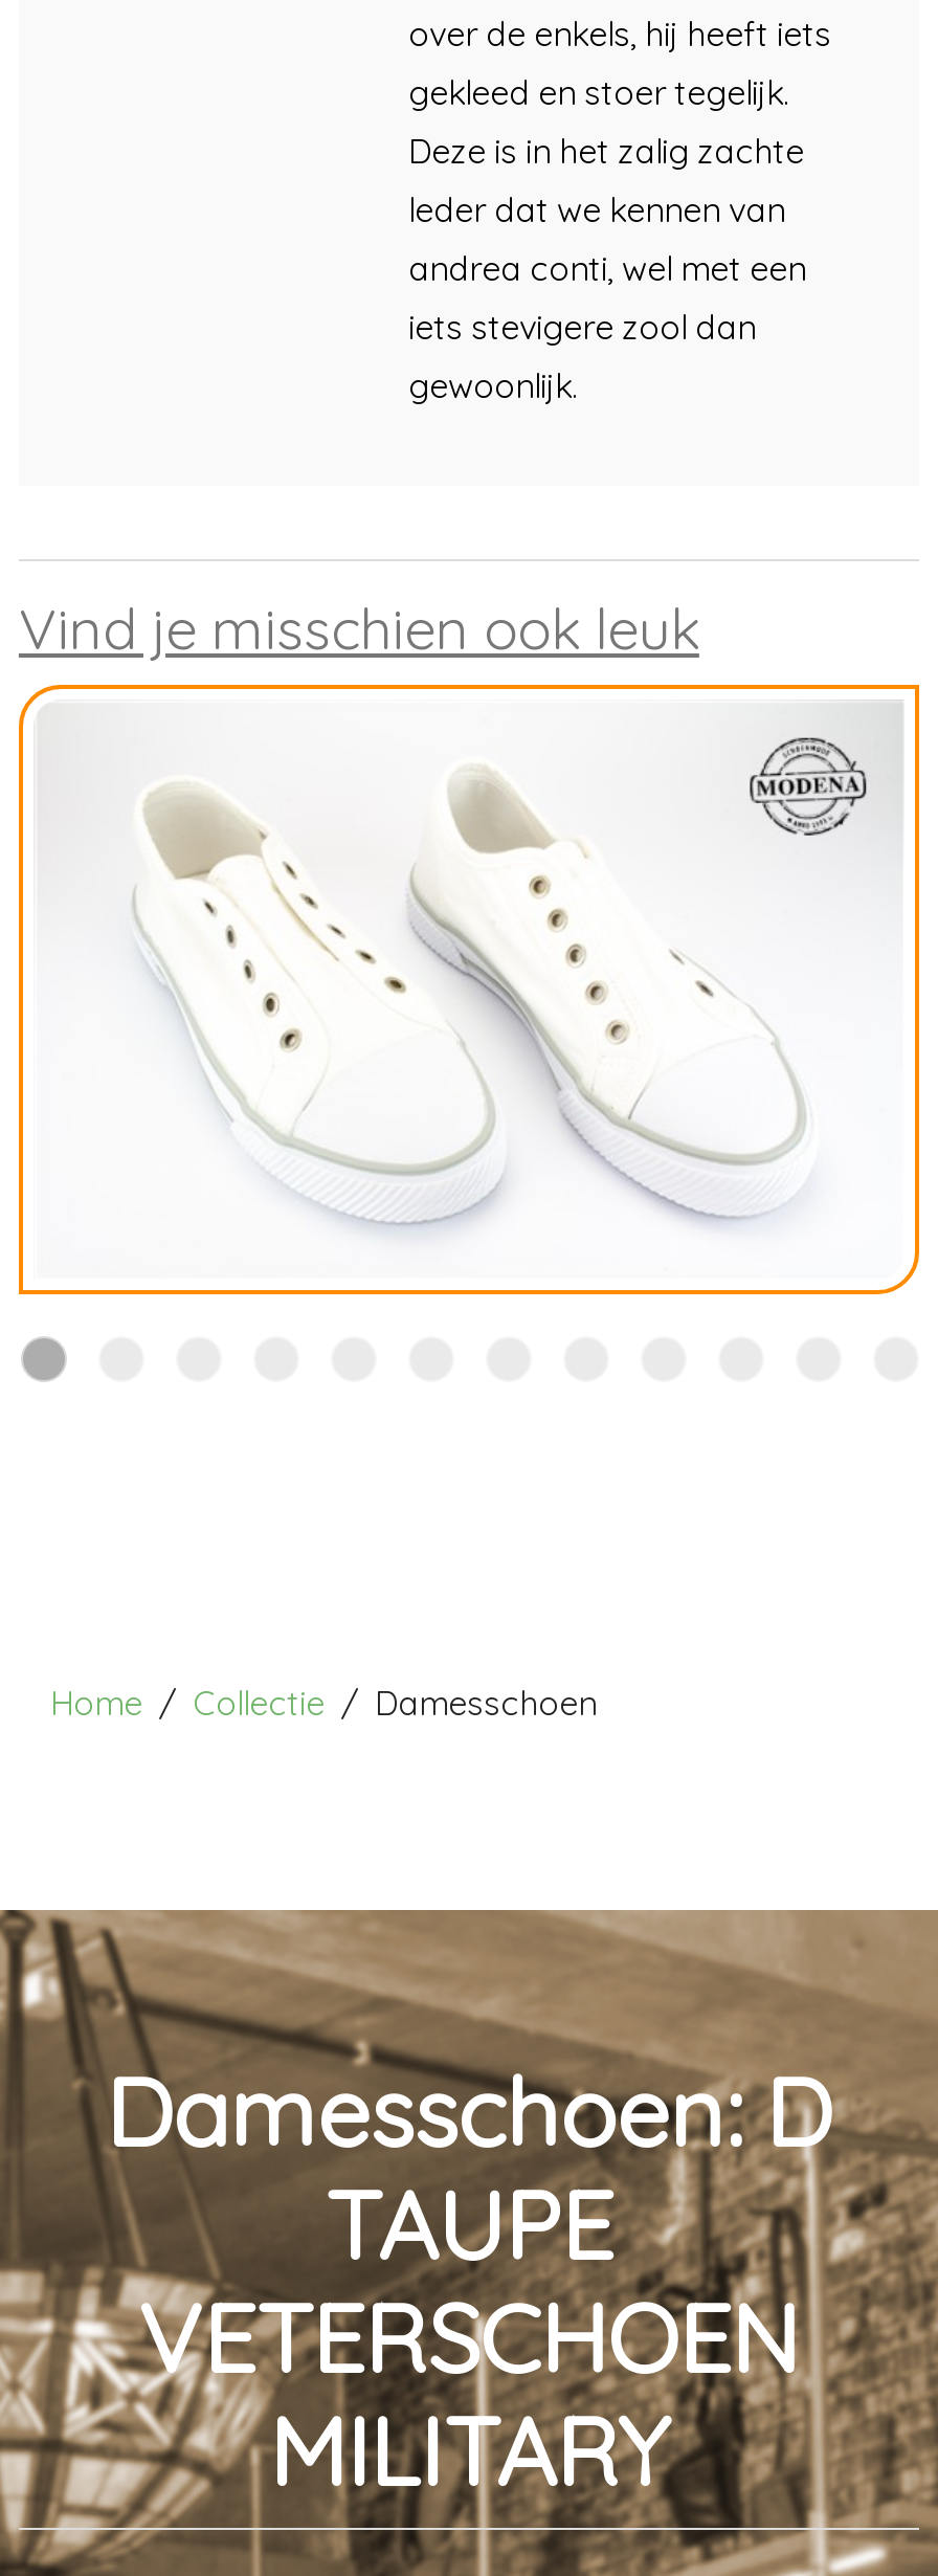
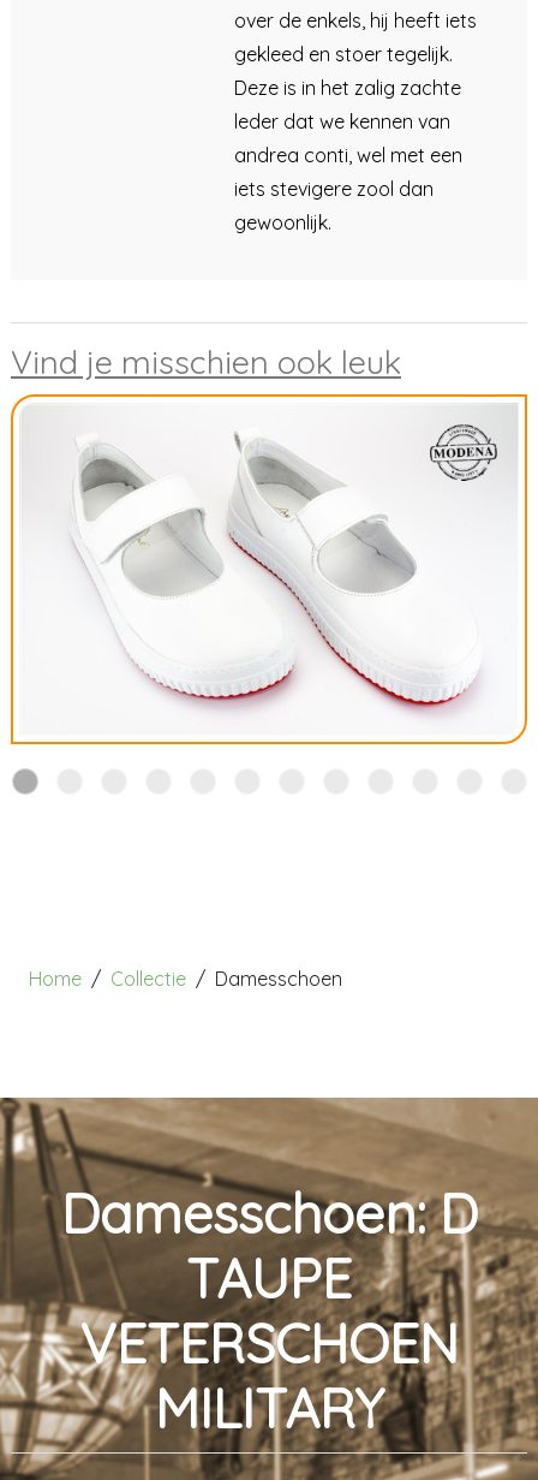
- [image]
+ [image]
